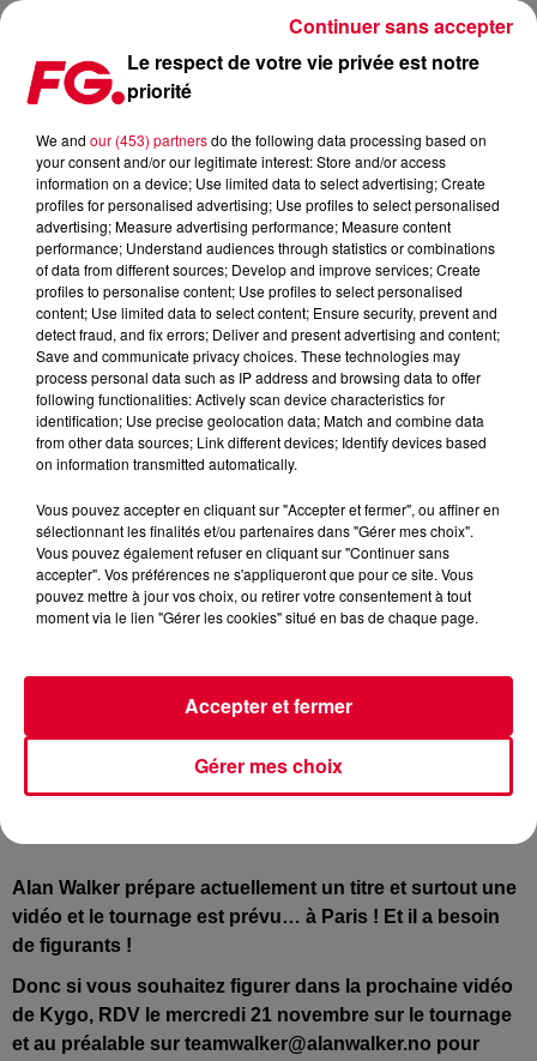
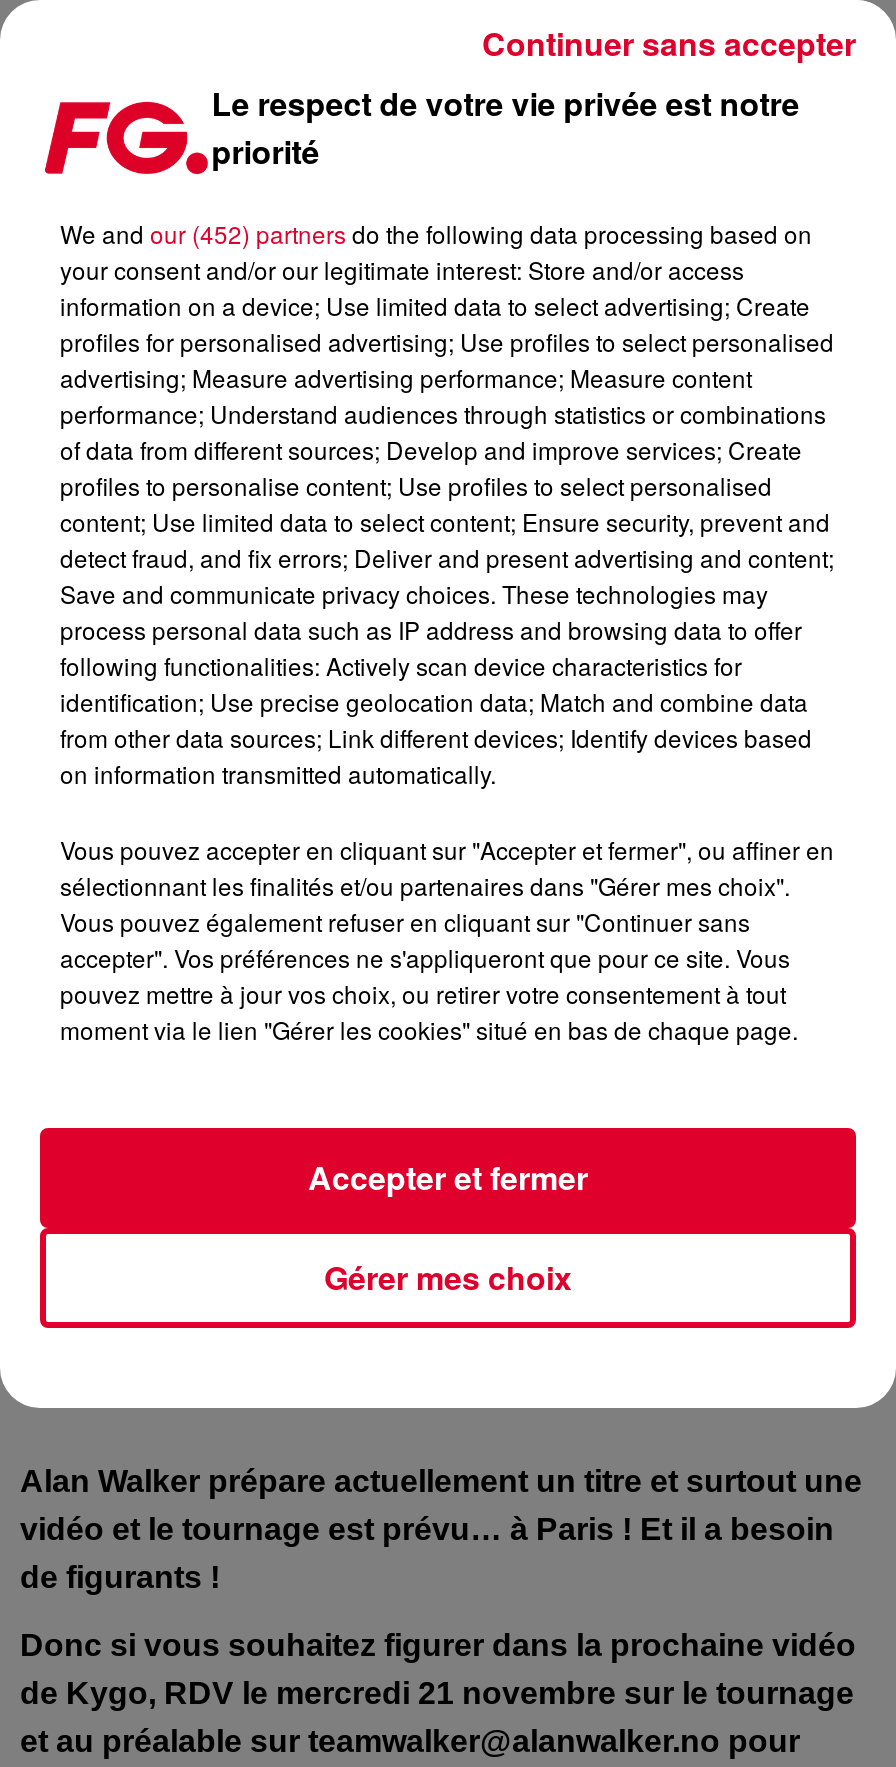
- We and our (453) partners do the following data processing based on
+ We and our (452) partners do the following data processing based on
